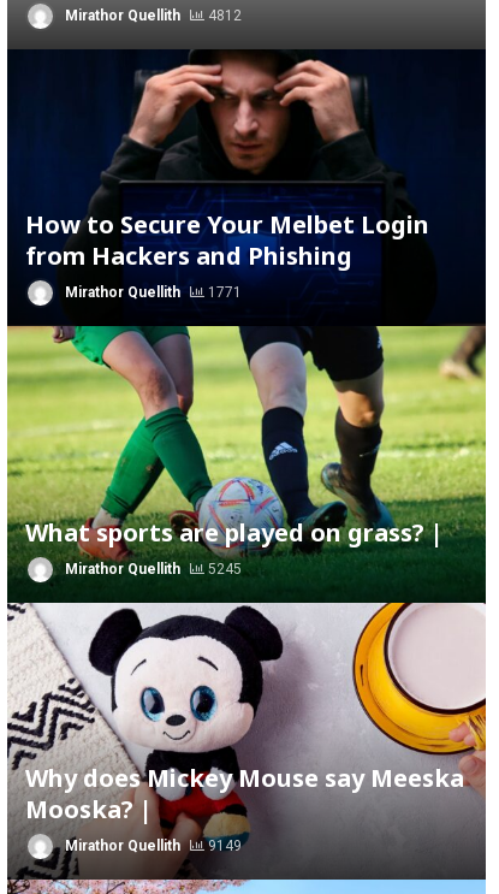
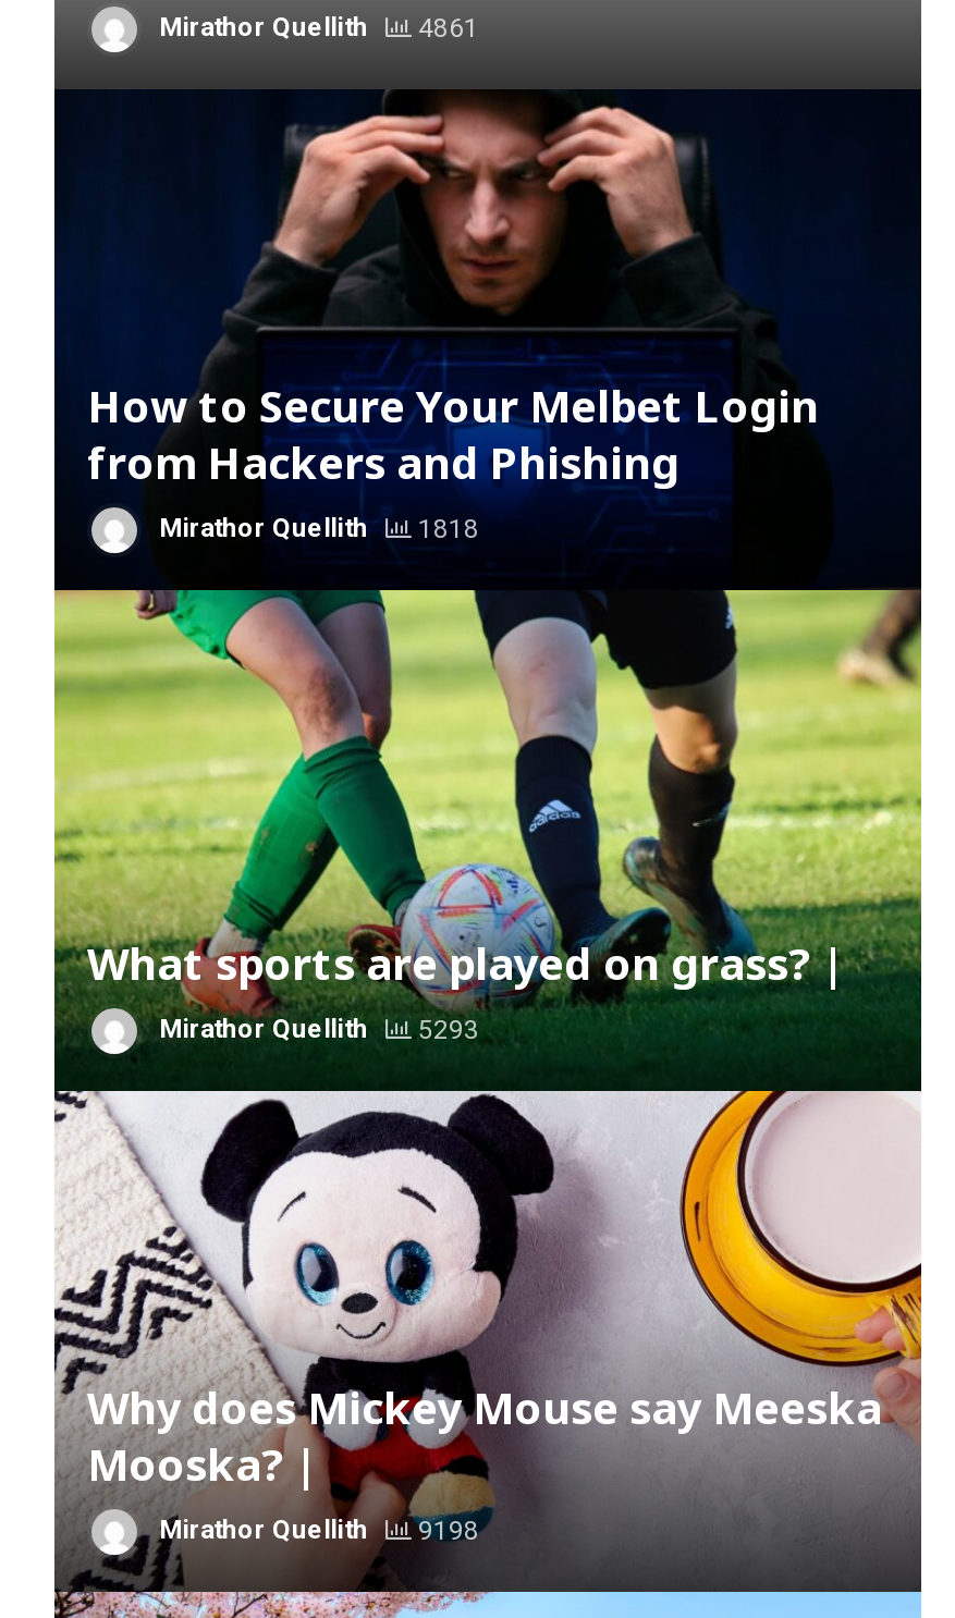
- Mirathor Quellith 4812
+ Mirathor Quellith 4861

- Mirathor Quellith 1771
+ Mirathor Quellith 1818

- Mirathor Quellith 5245
+ Mirathor Quellith 5293

- Mirathor Quellith 9149
+ Mirathor Quellith 9198
